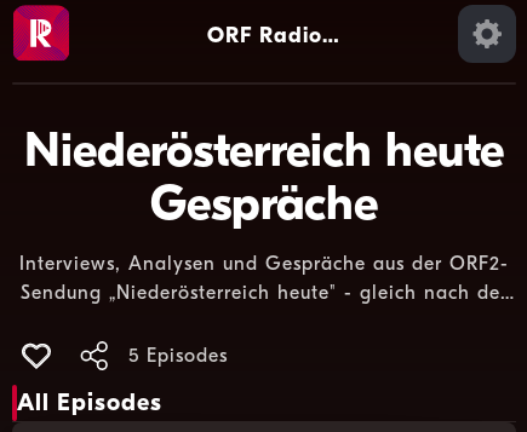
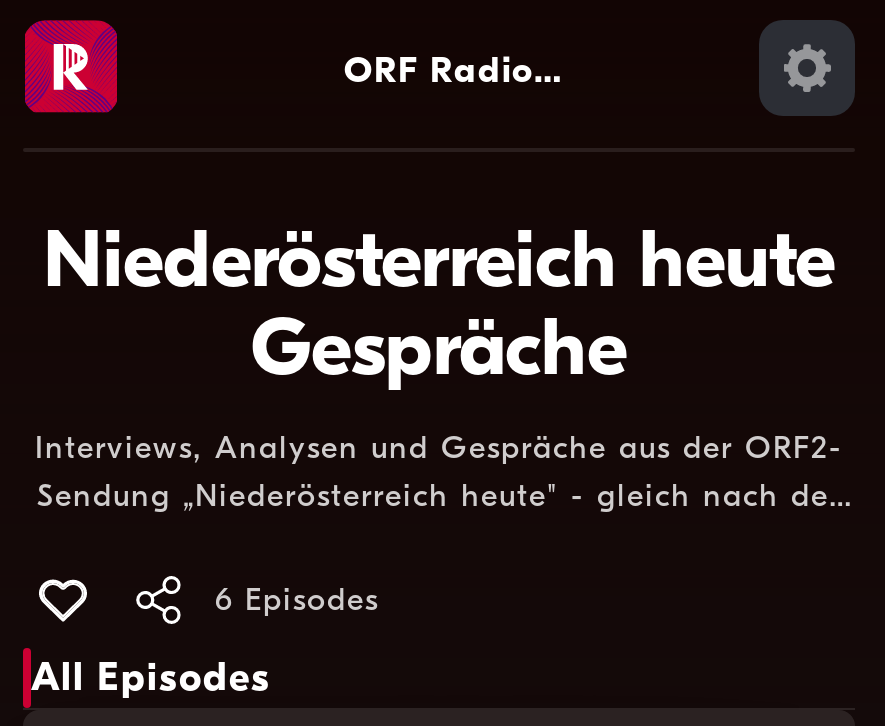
- 5 Episodes
+ 6 Episodes
